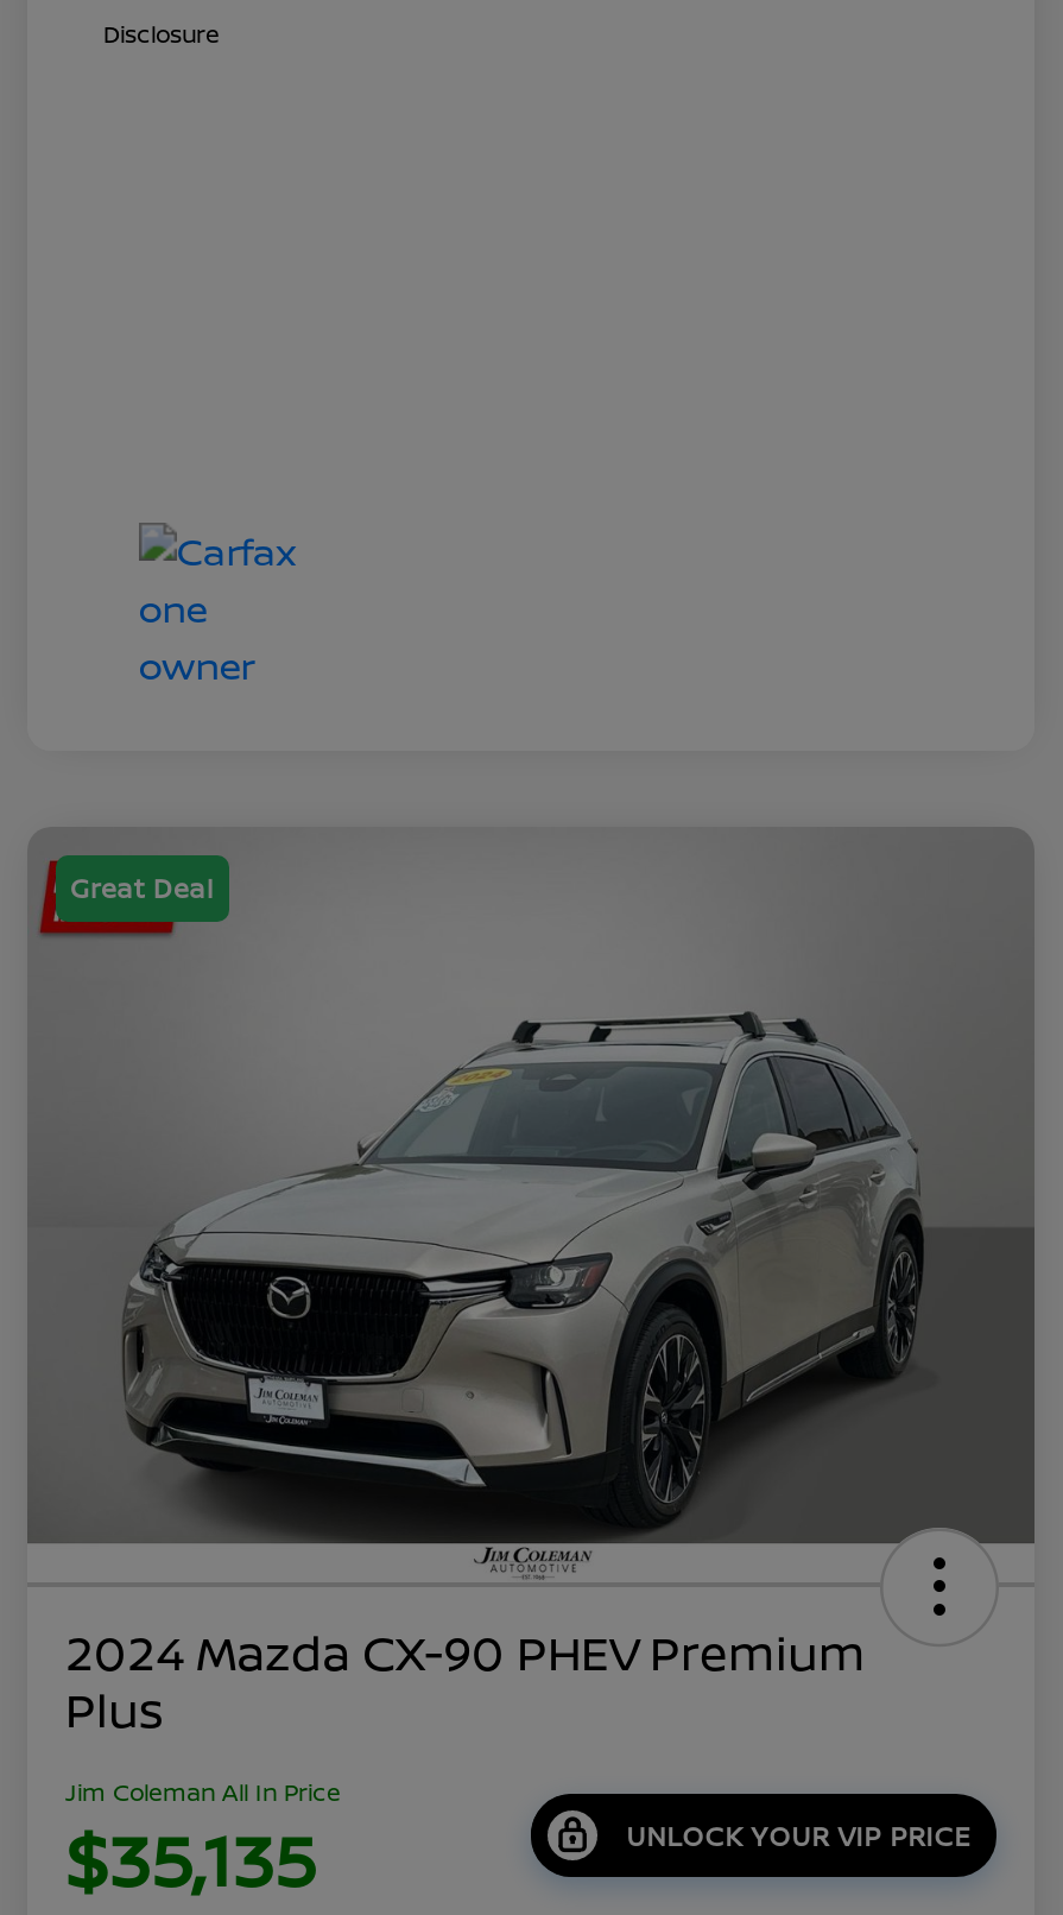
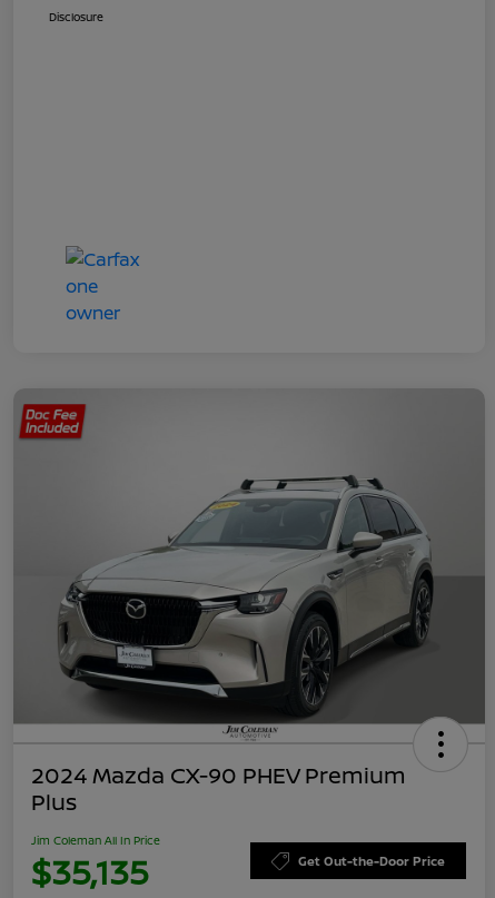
- Great Deal

- UNLOCK YOUR VIP PRICE
+ Get Out-the-Door Price
